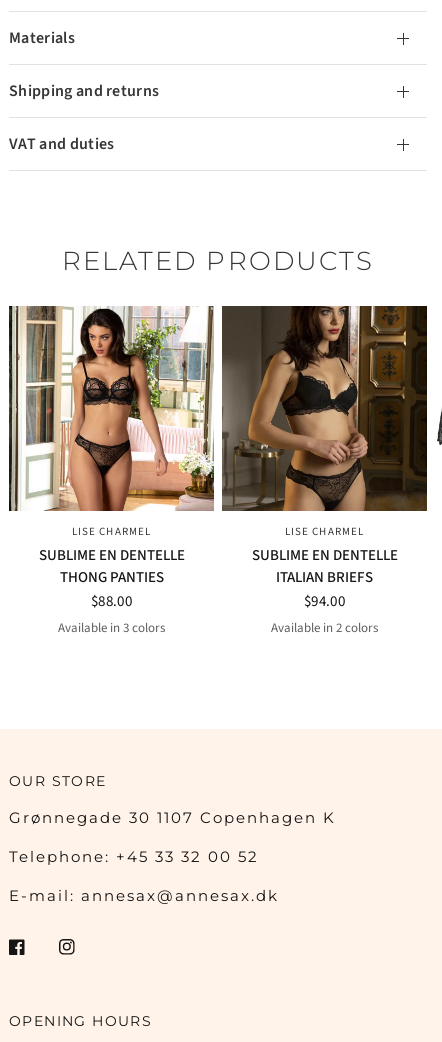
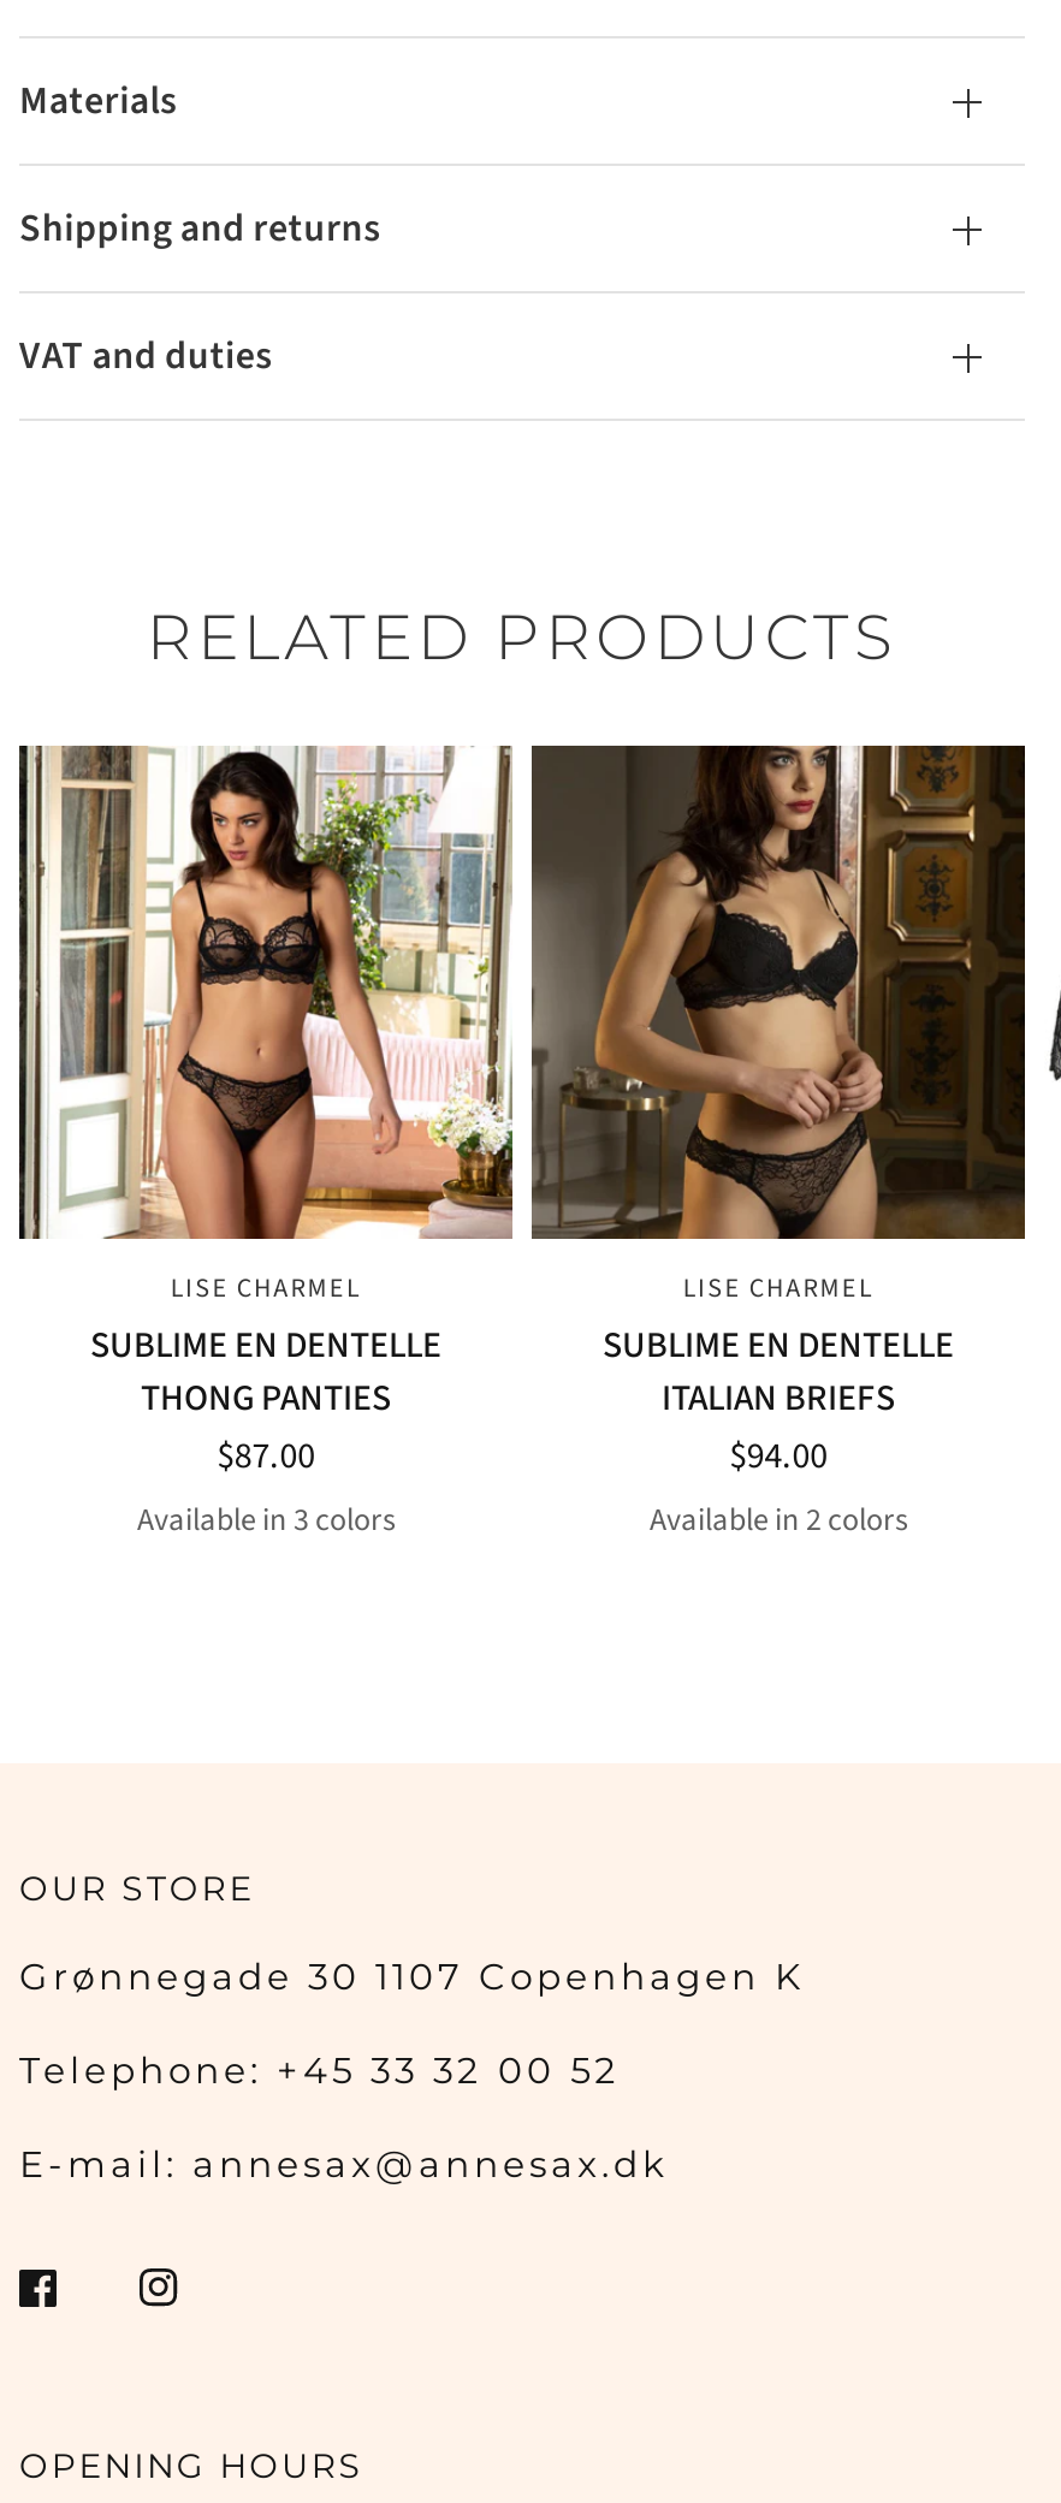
- $88.00
+ $87.00
